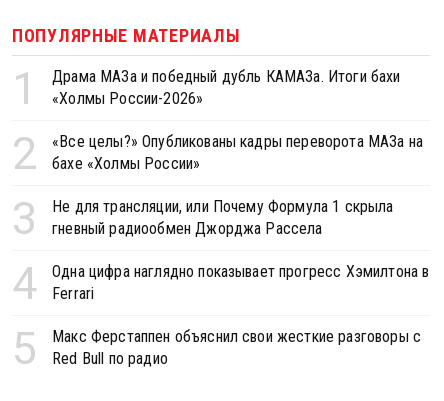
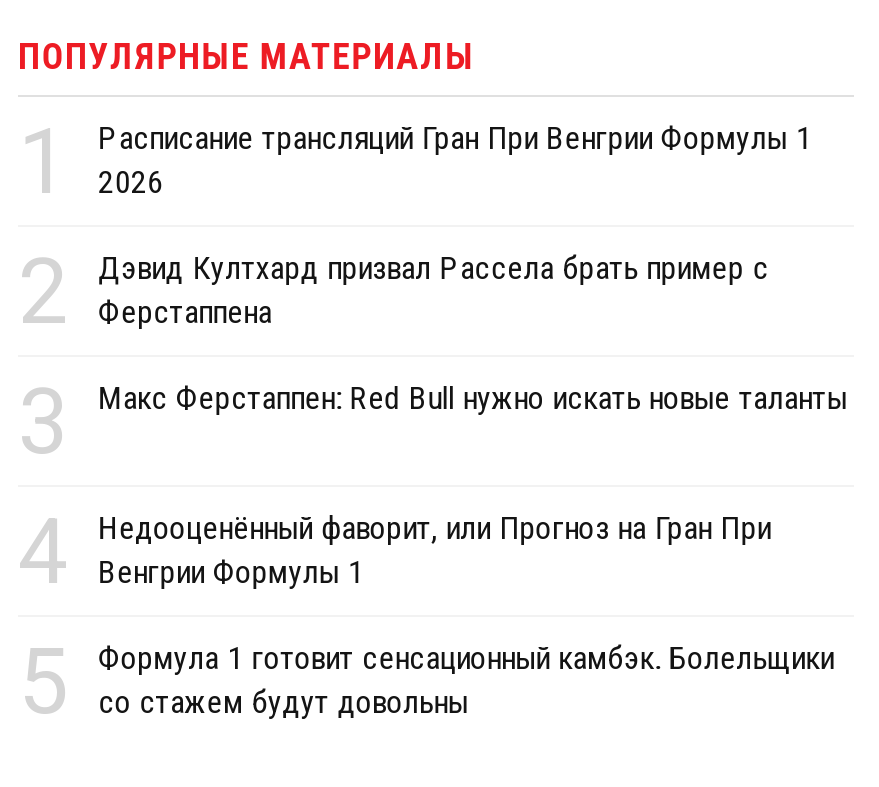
- Драма МАЗа и победный дубль КАМАЗа. Итоги бахи
- «Холмы России-2026»
+ Расписание трансляций Гран При Венгрии Формулы 1
+ 2026

- «Все целы?» Опубликованы кадры переворота МАЗа на
- бахе «Холмы России»
+ Дэвид Култхард призвал Рассела брать пример с
+ Ферстаппена

- Не для трансляции, или Почему Формула 1 скрыла
- гневный радиообмен Джорджа Рассела
+ Макс Ферстаппен: Red Bull нужно искать новые таланты

- Одна цифра наглядно показывает прогресс Хэмилтона в
- Ferrari
+ Недооценённый фаворит, или Прогноз на Гран При
+ Венгрии Формулы 1

- Макс Ферстаппен объяснил свои жесткие разговоры с
- Red Bull по радио
+ Формула 1 готовит сенсационный камбэк. Болельщики
+ со стажем будут довольны
